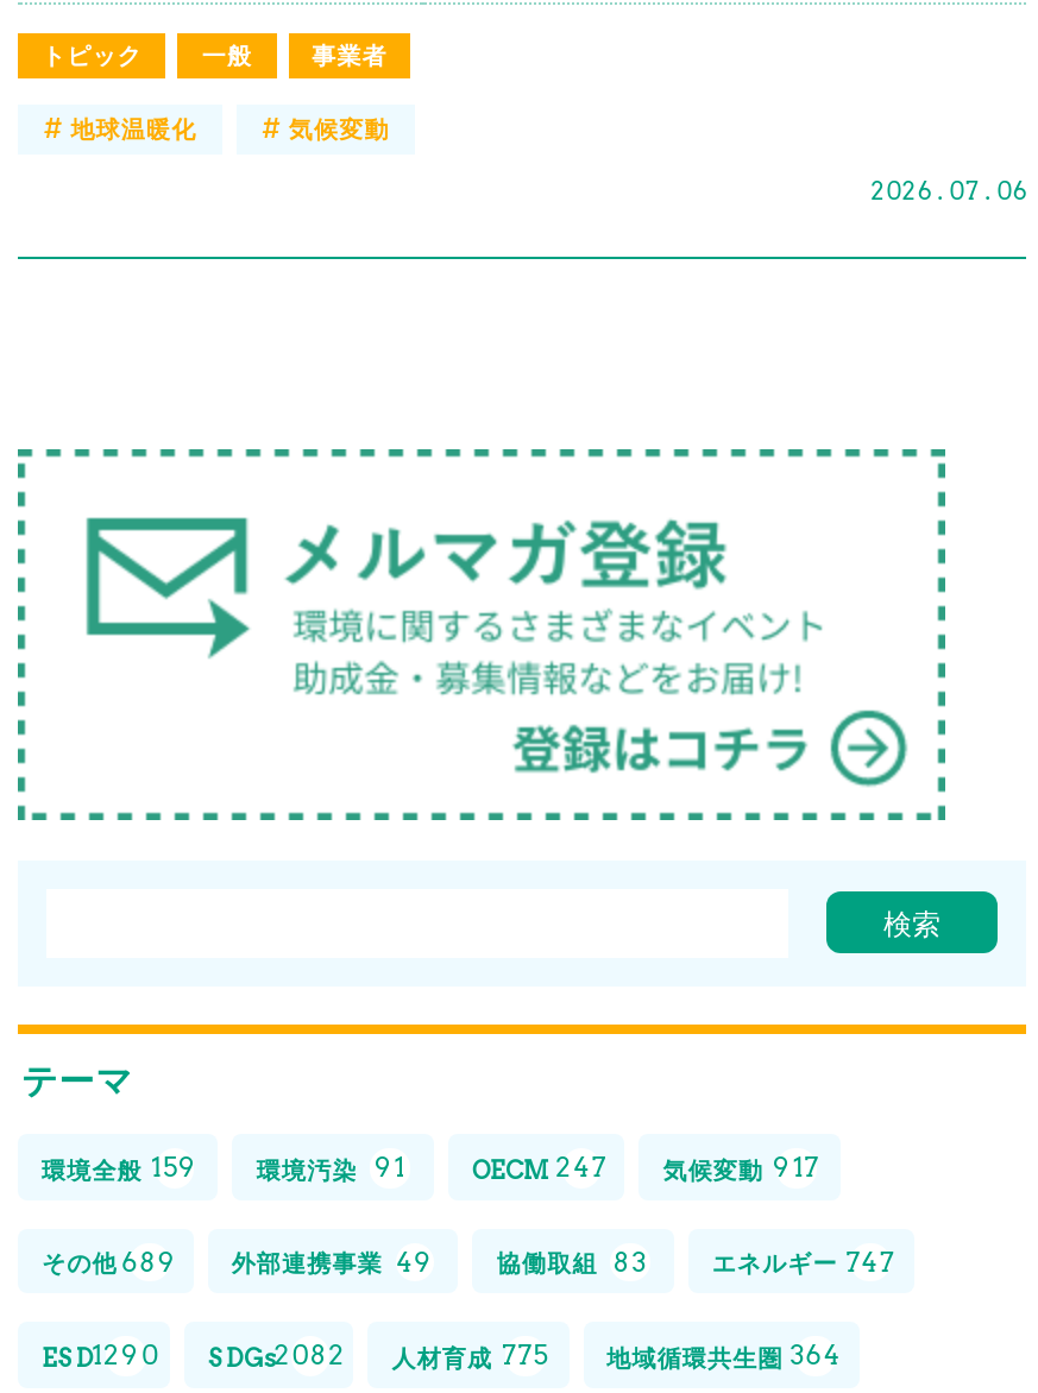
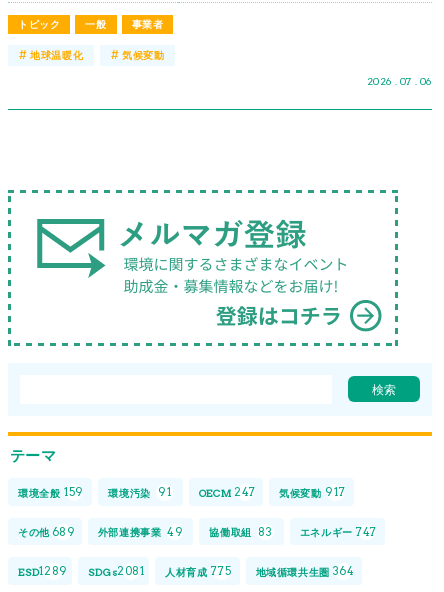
- ESD1290
+ ESD1289

- SDGs2082
+ SDGs2081
